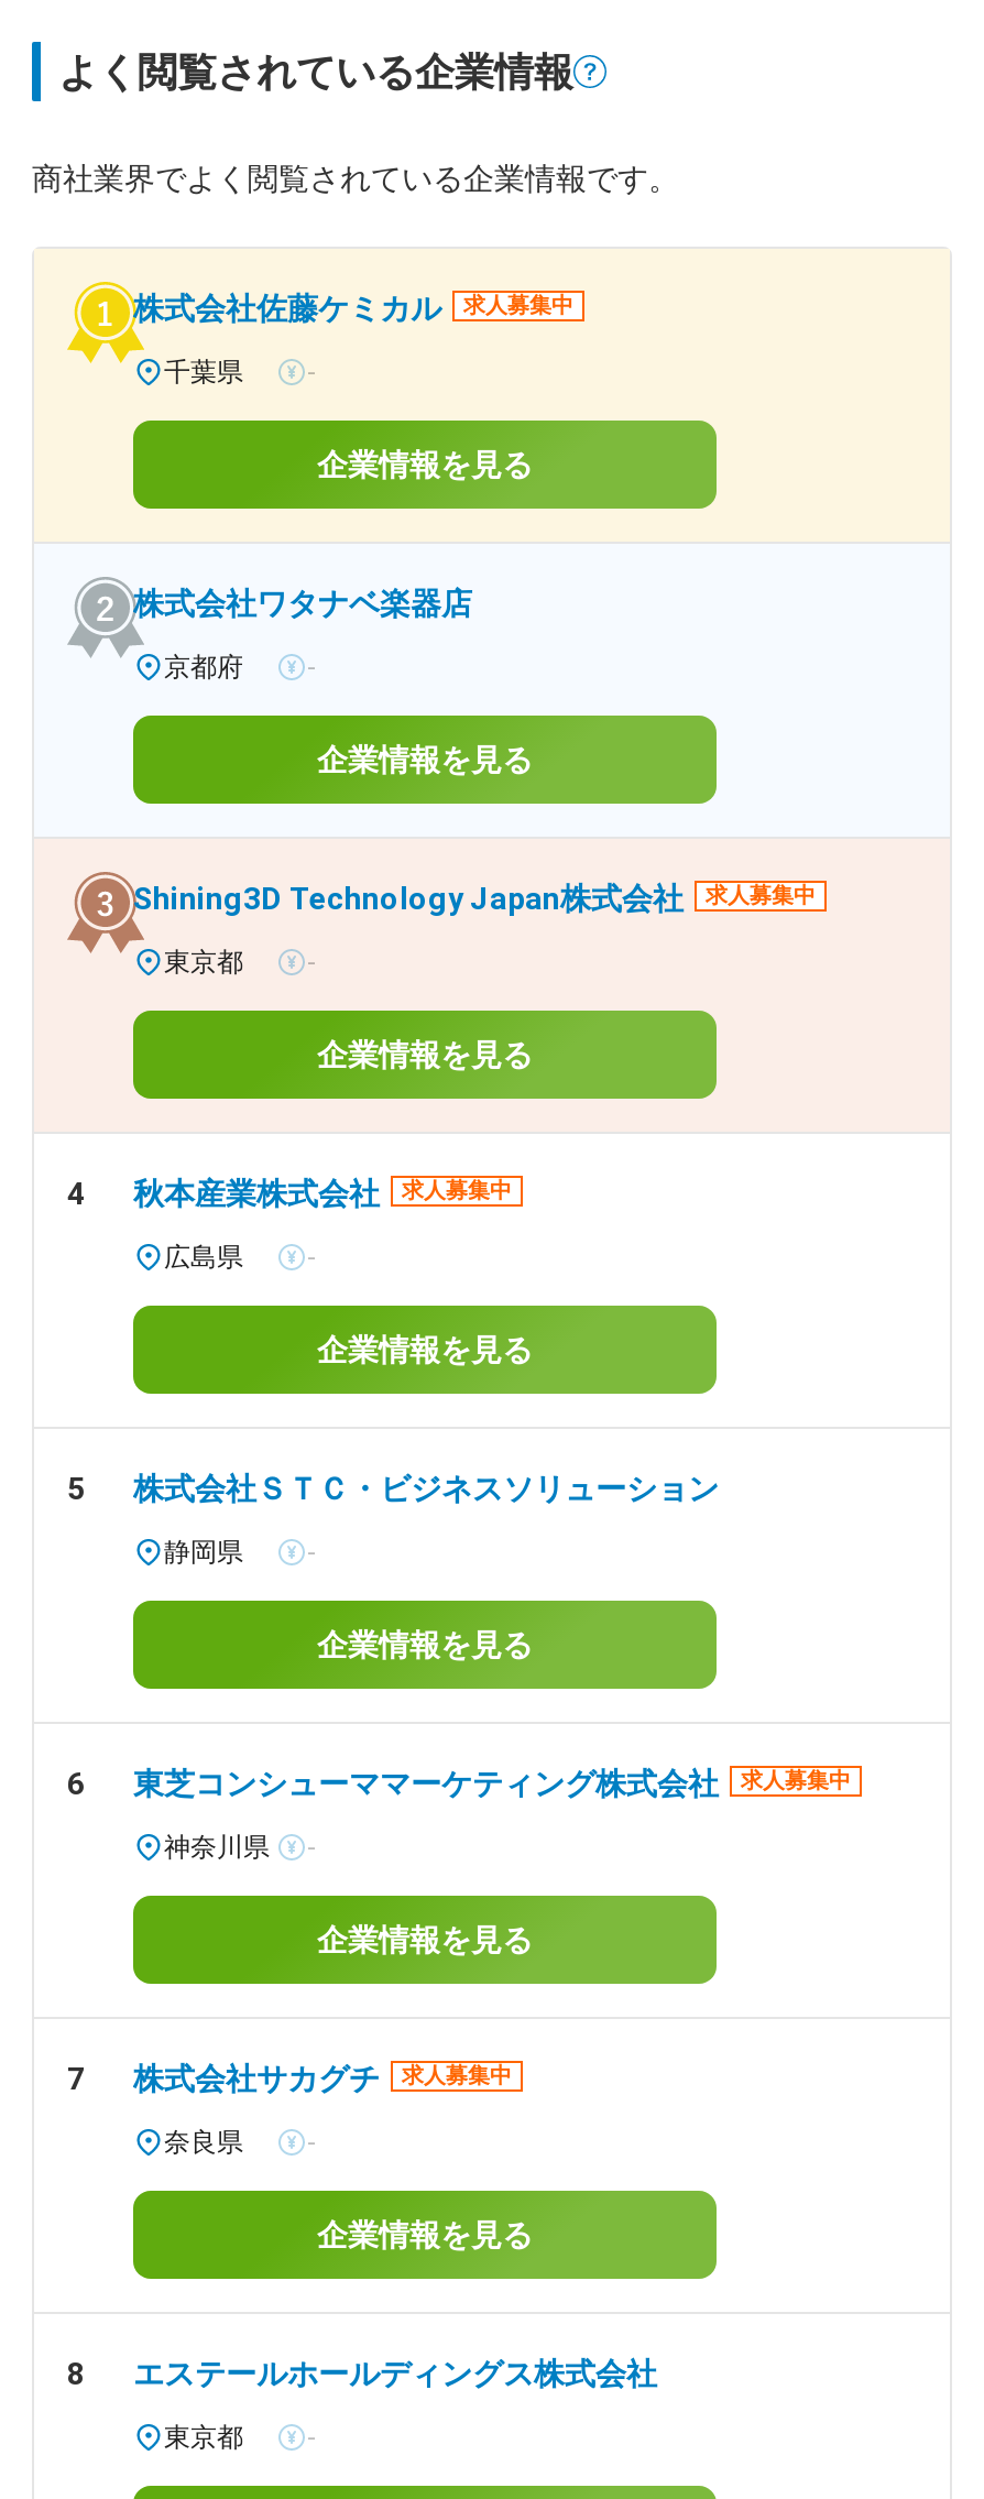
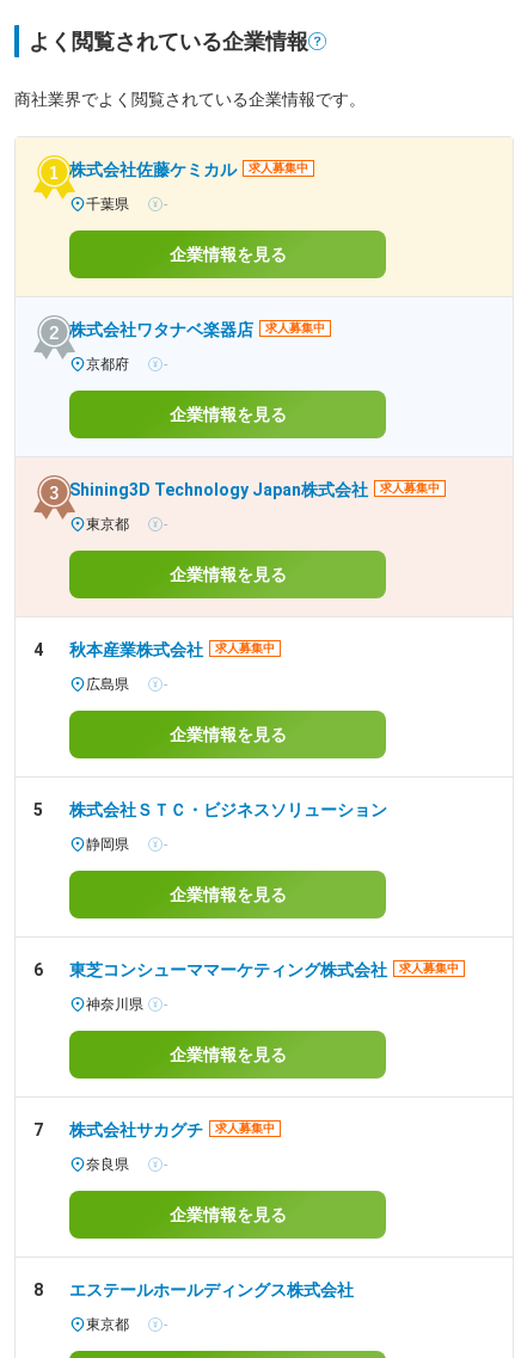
+ 求人募集中
